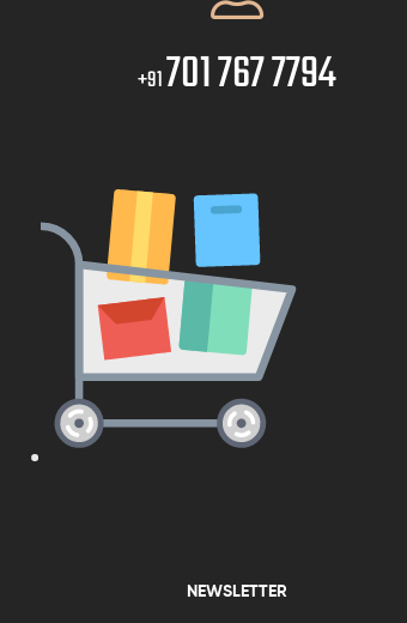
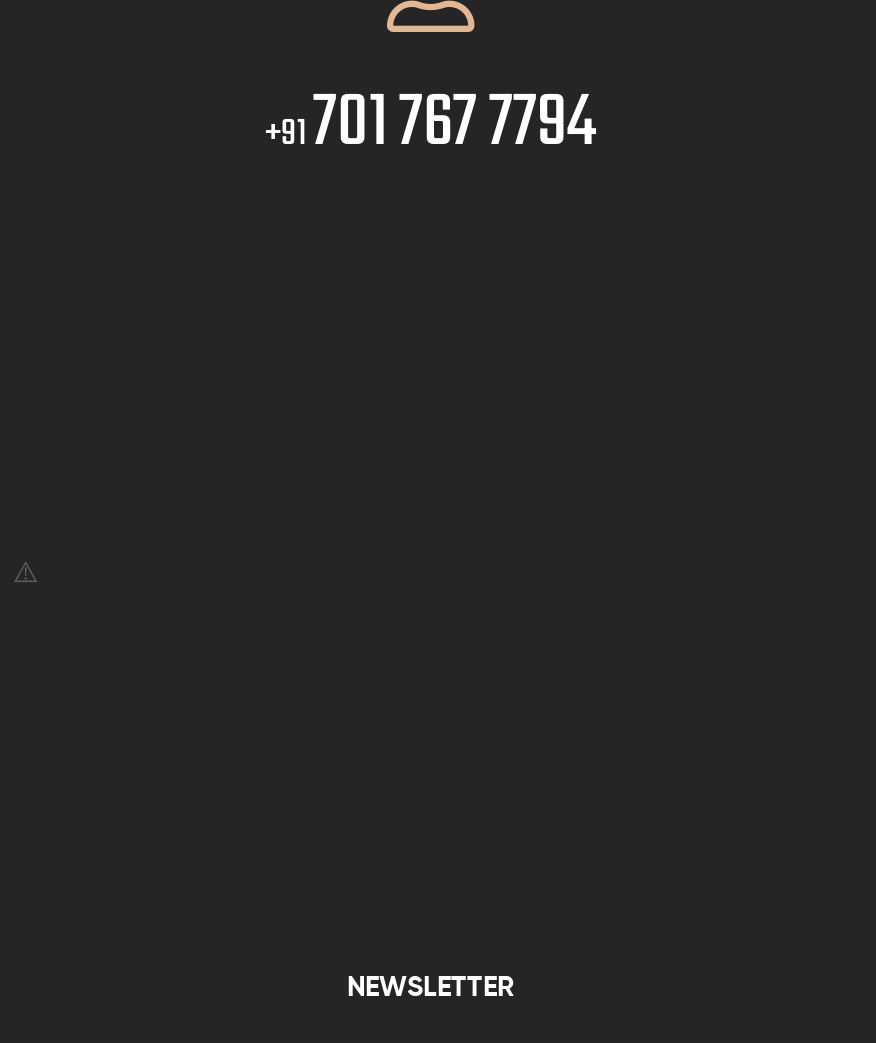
- [image]
